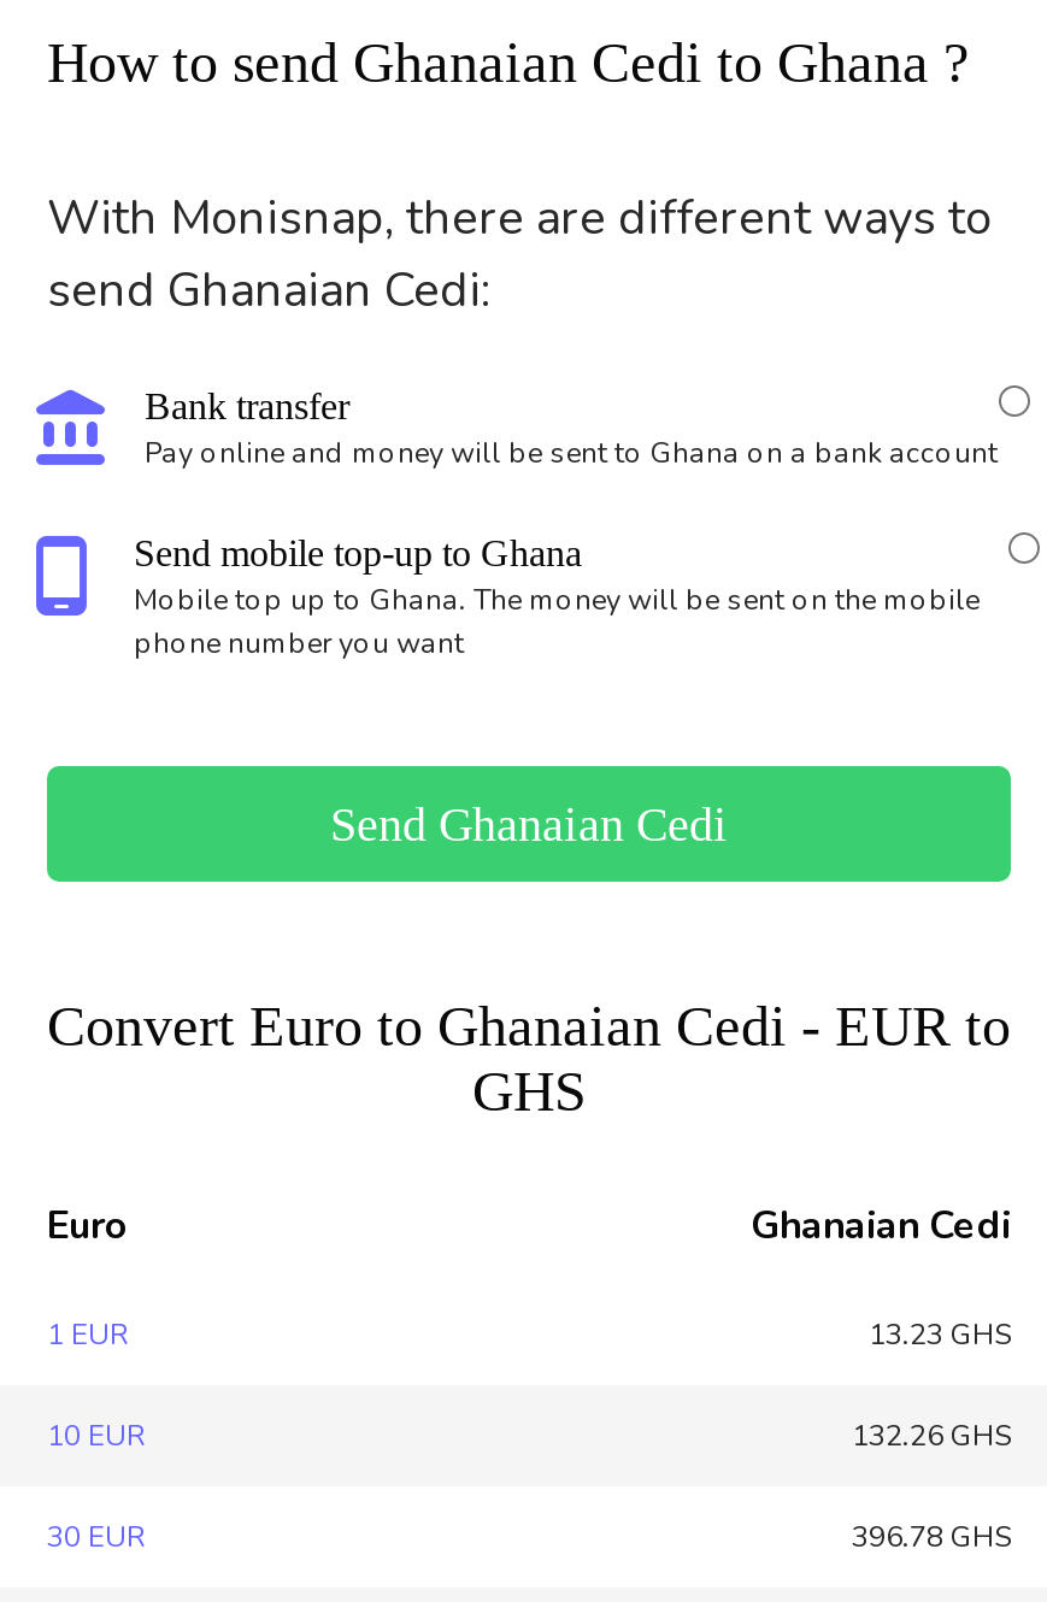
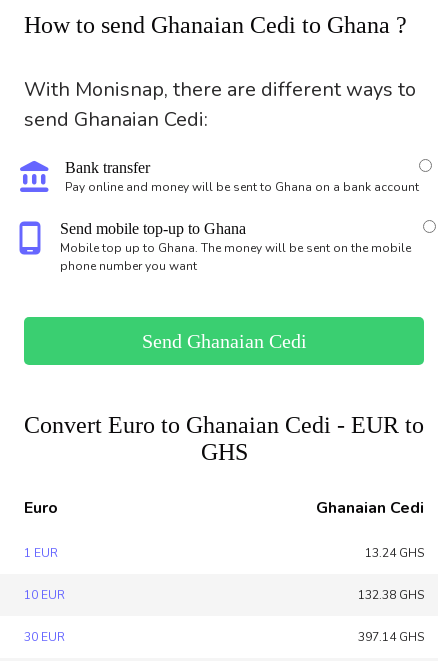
- 13.23 GHS
+ 13.24 GHS

- 132.26 GHS
+ 132.38 GHS

- 396.78 GHS
+ 397.14 GHS
